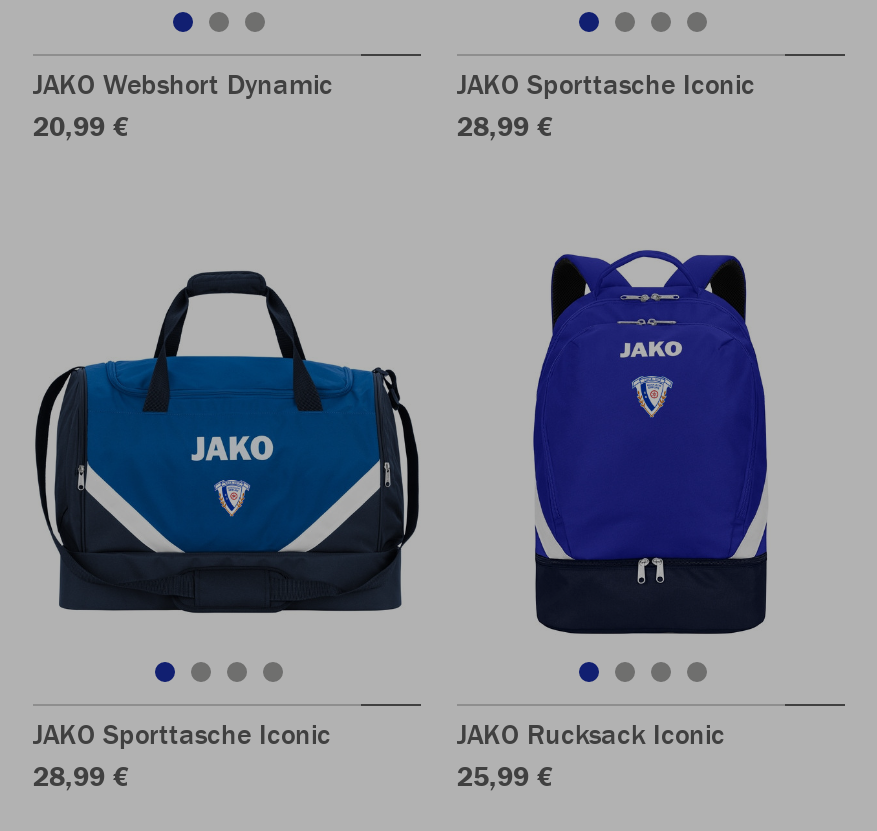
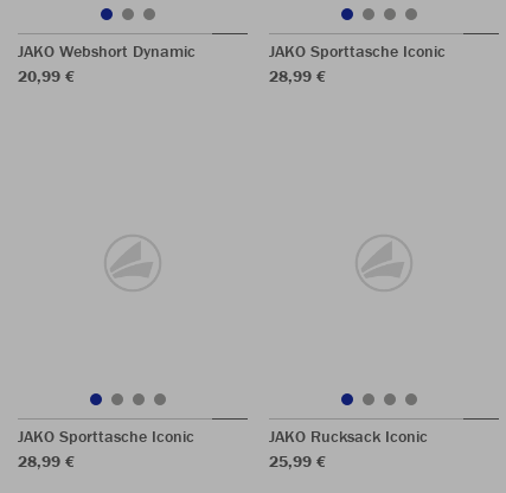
- [image]

- [image]
